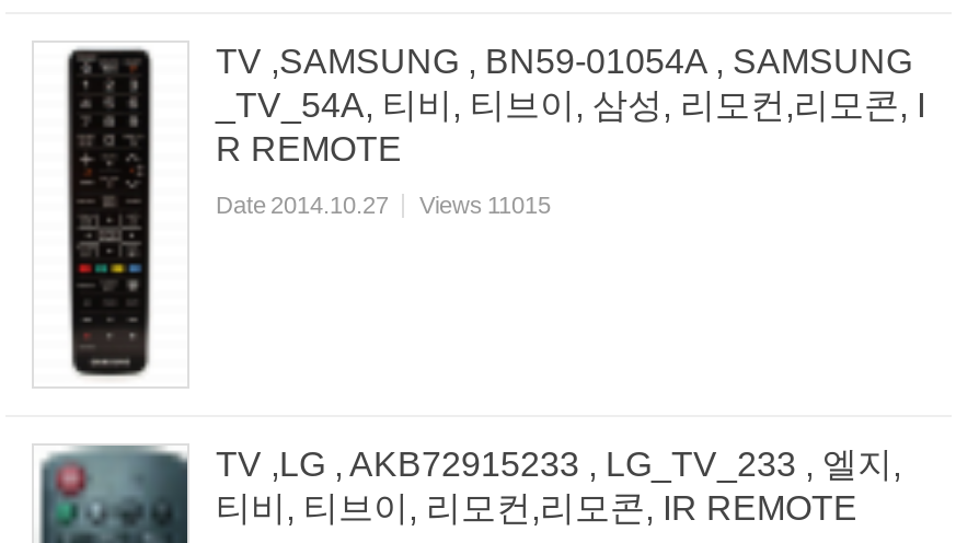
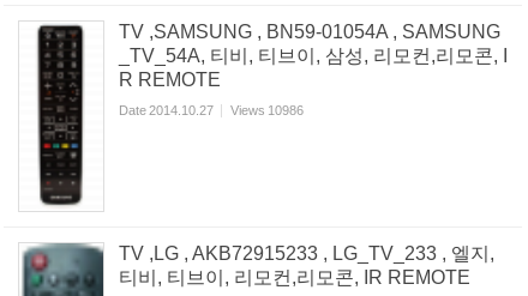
- Date 2014.10.27 Views 11015
+ Date 2014.10.27 Views 10986
